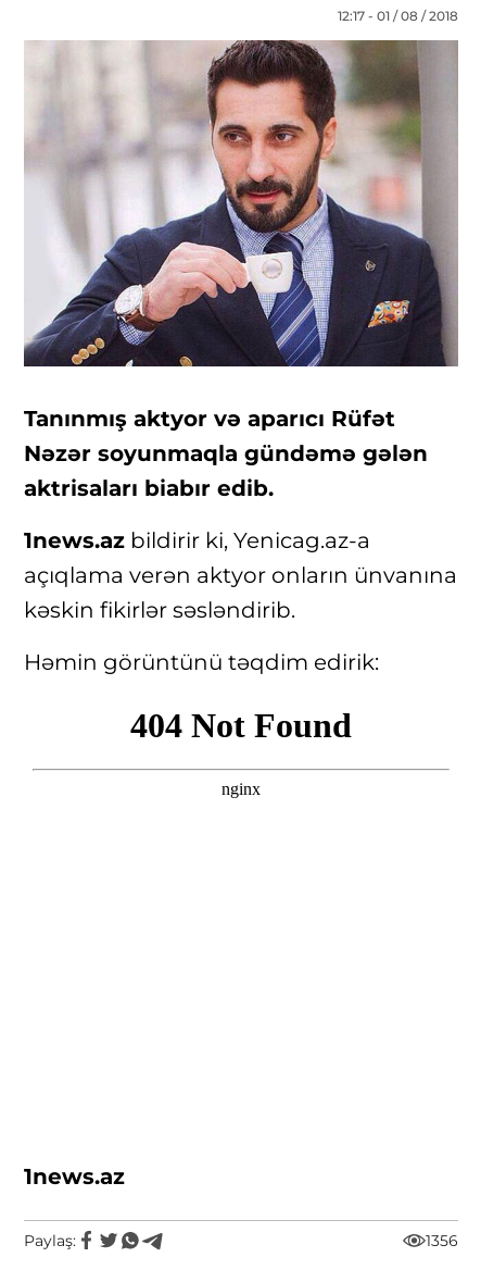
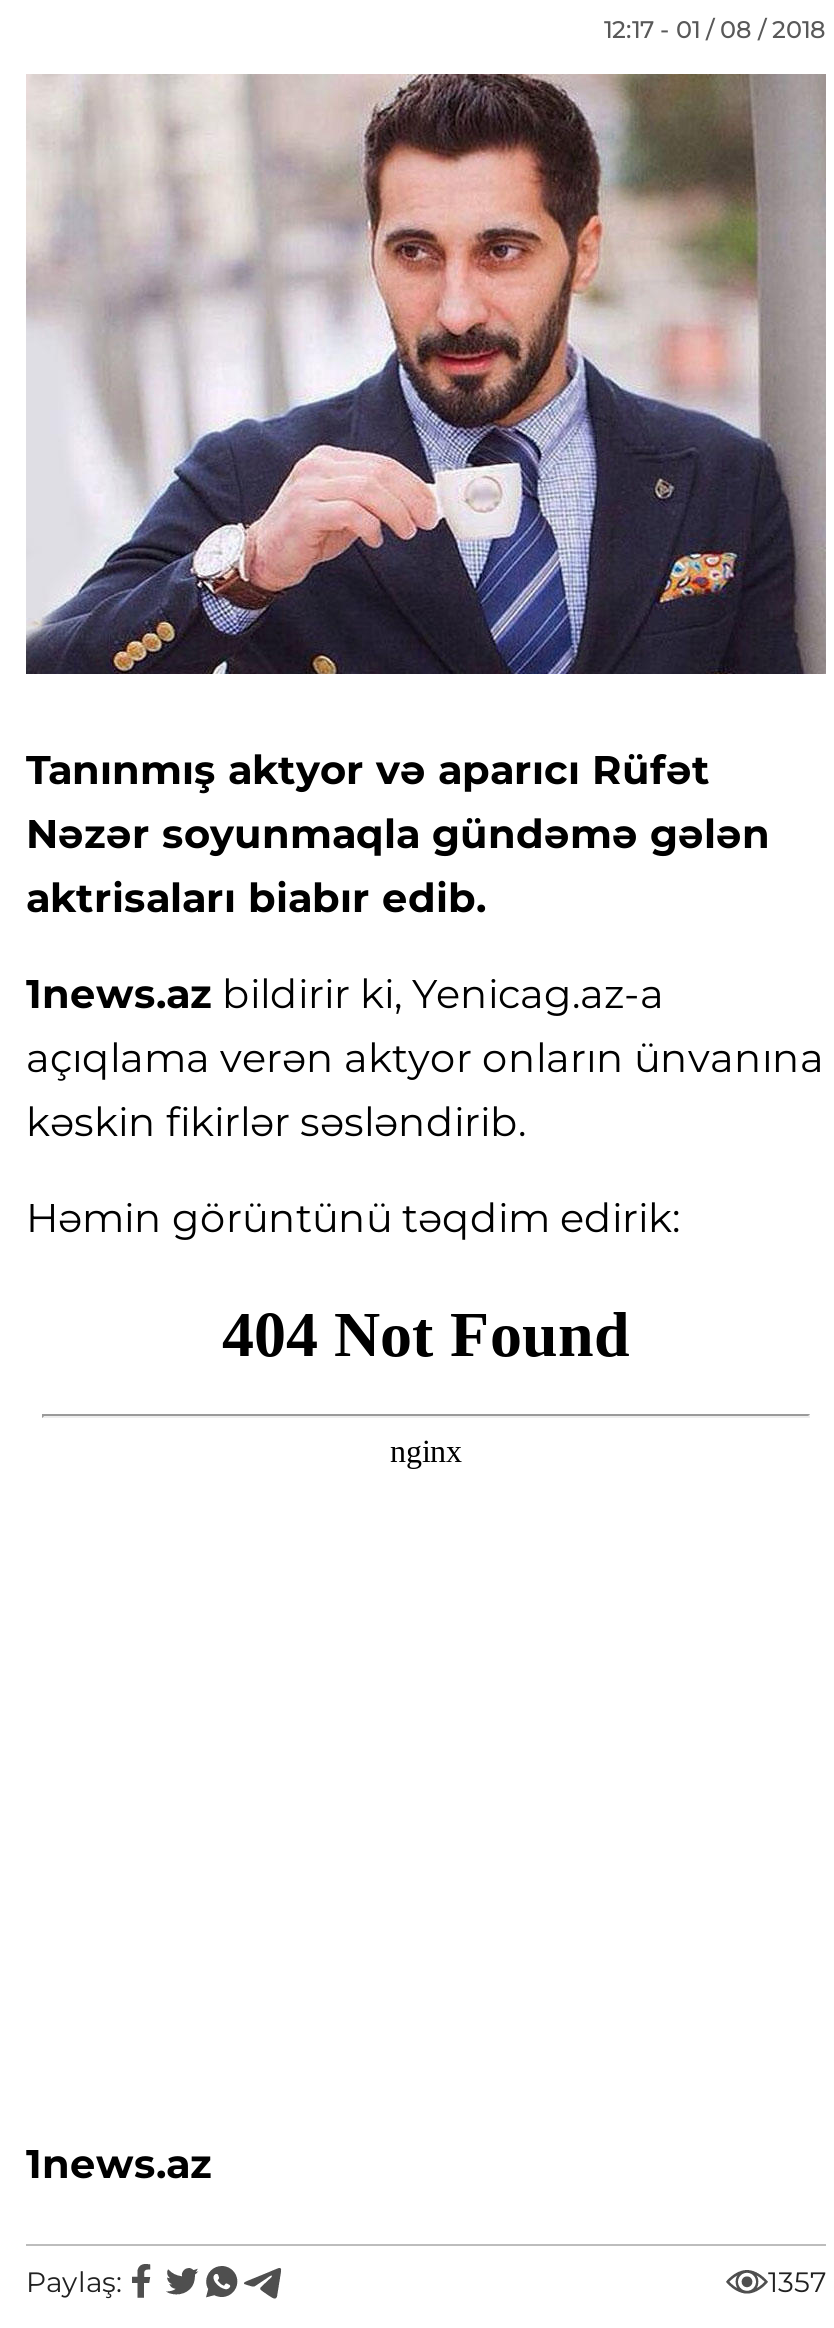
- 1356
+ 1357
